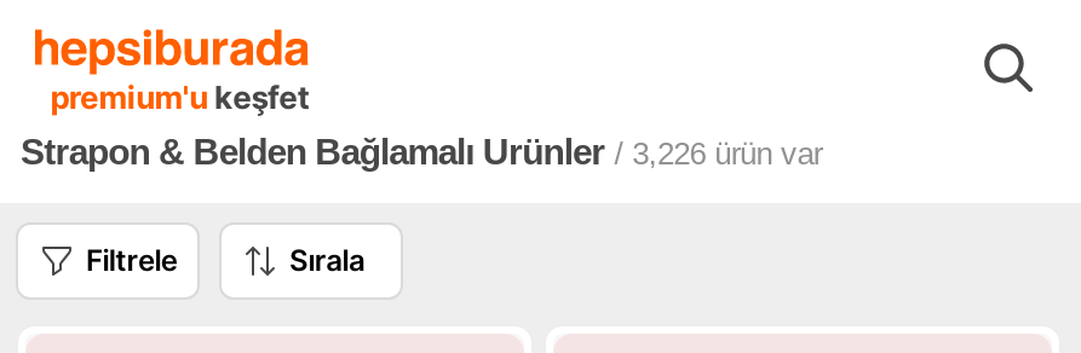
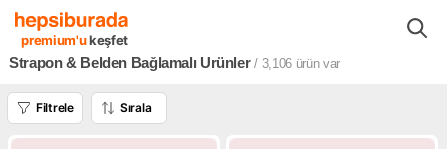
- Strapon & Belden Bağlamalı Ürünler / 3,226 ürün var
+ Strapon & Belden Bağlamalı Ürünler / 3,106 ürün var
